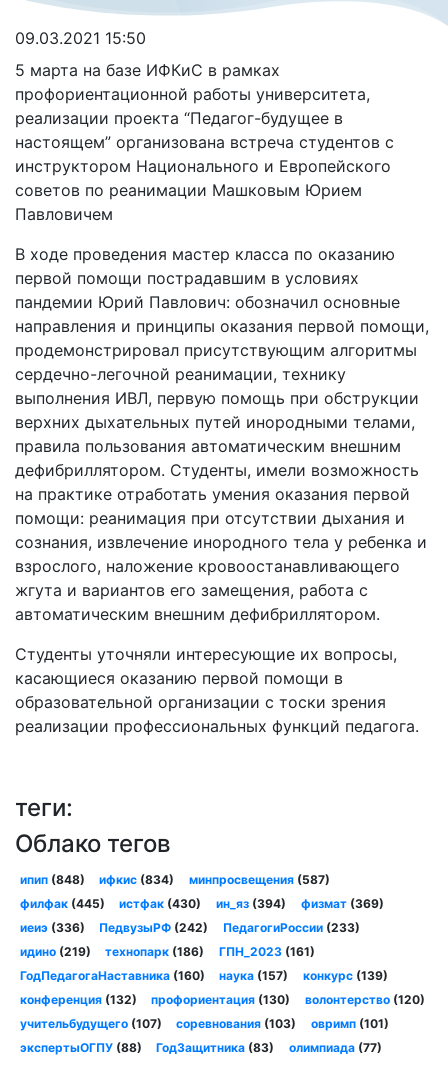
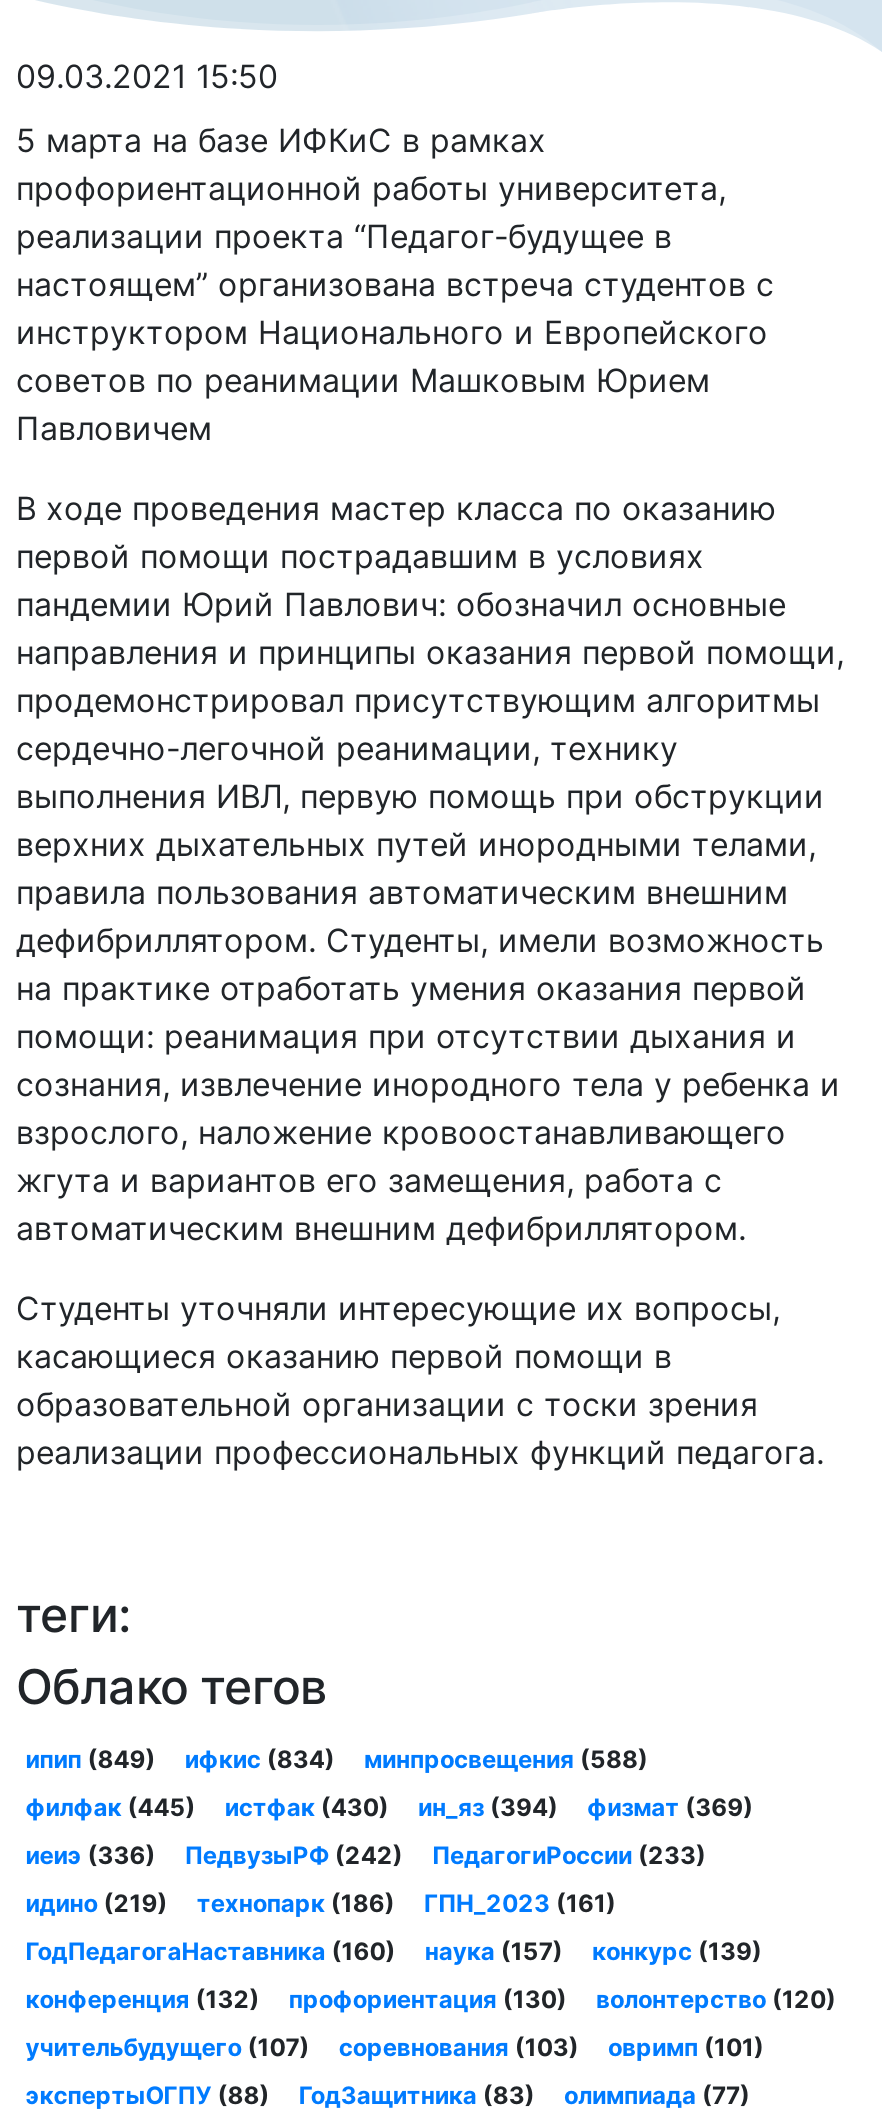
- ипип (848)
+ ипип (849)

- минпросвещения (587)
+ минпросвещения (588)
